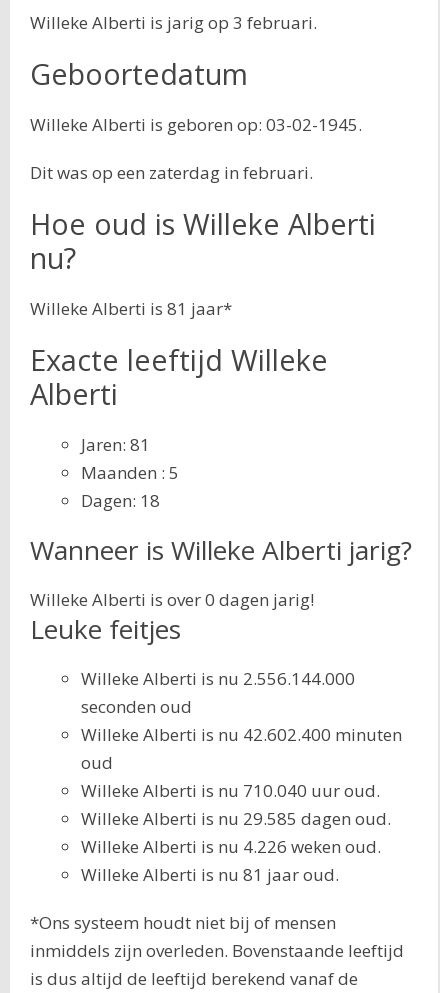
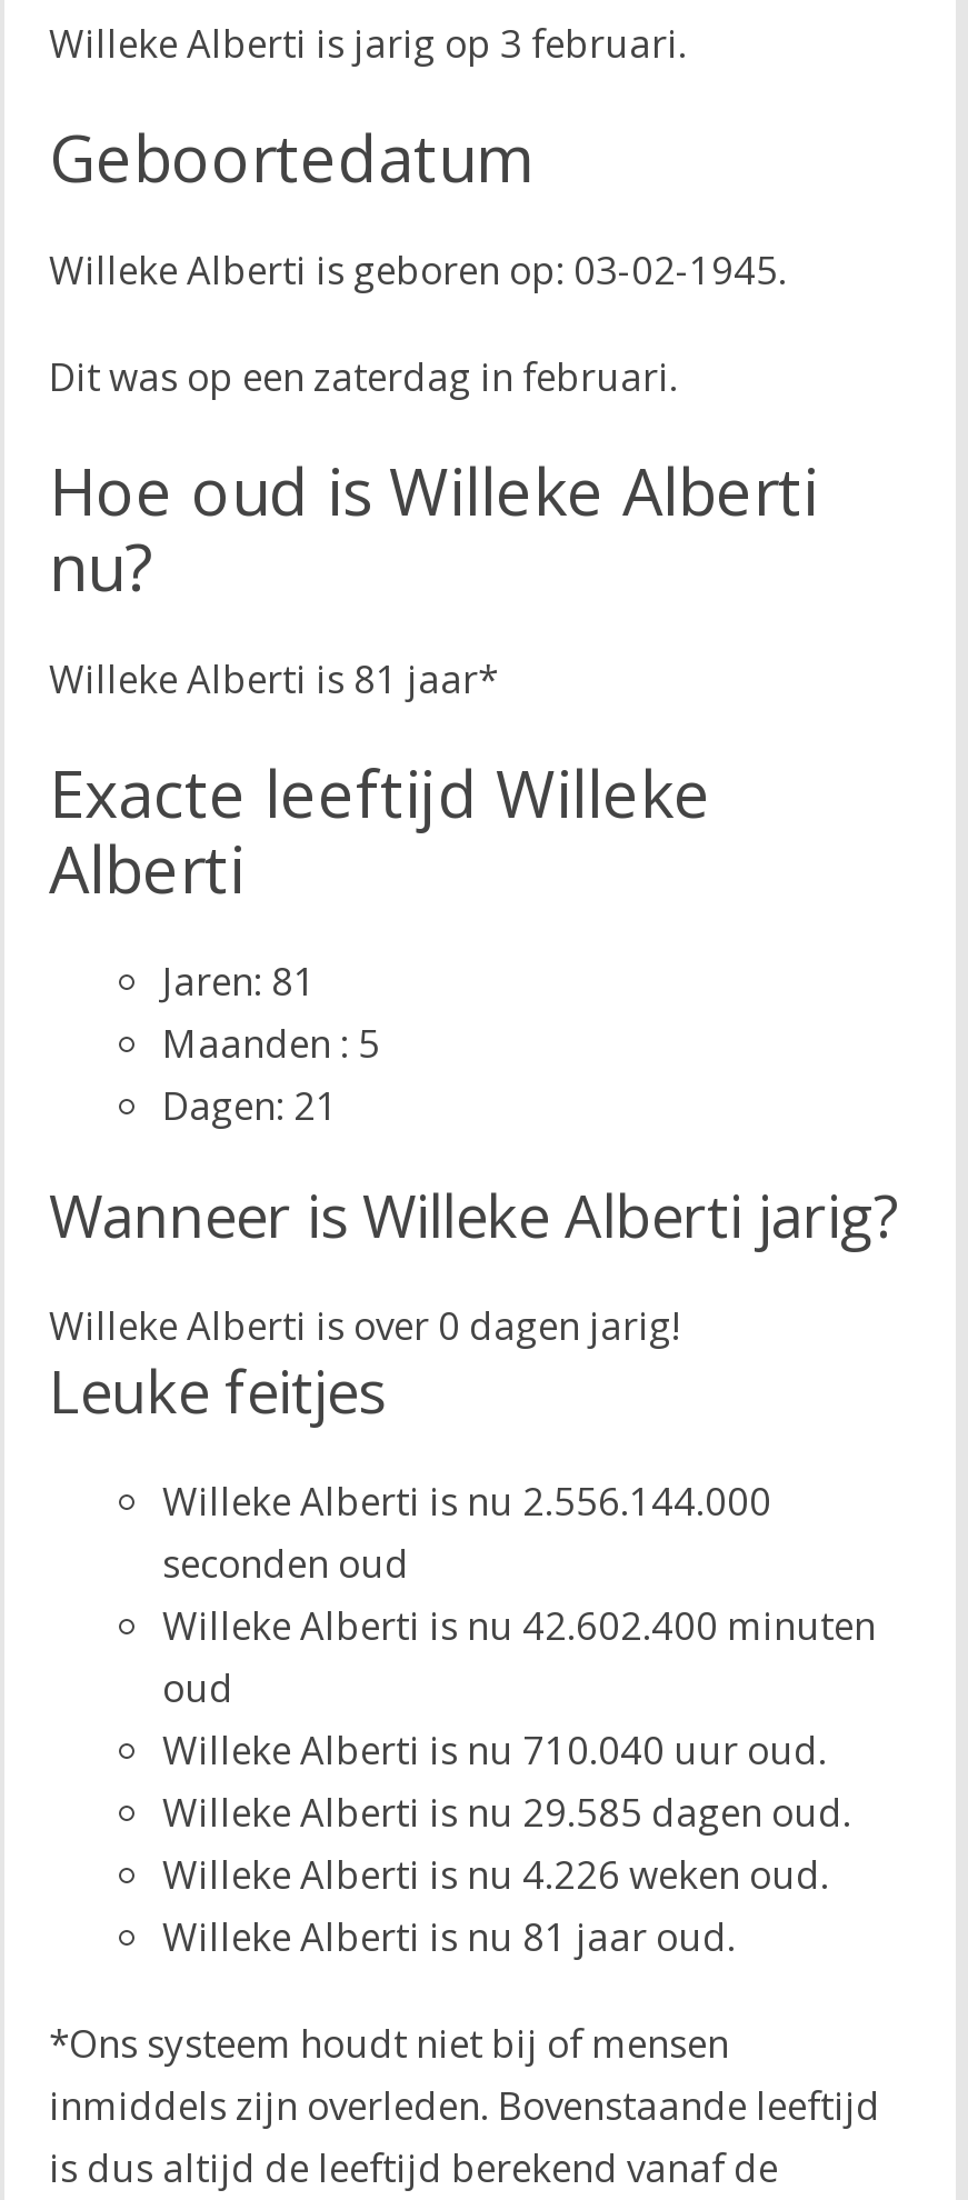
- Dagen: 18
+ Dagen: 21
